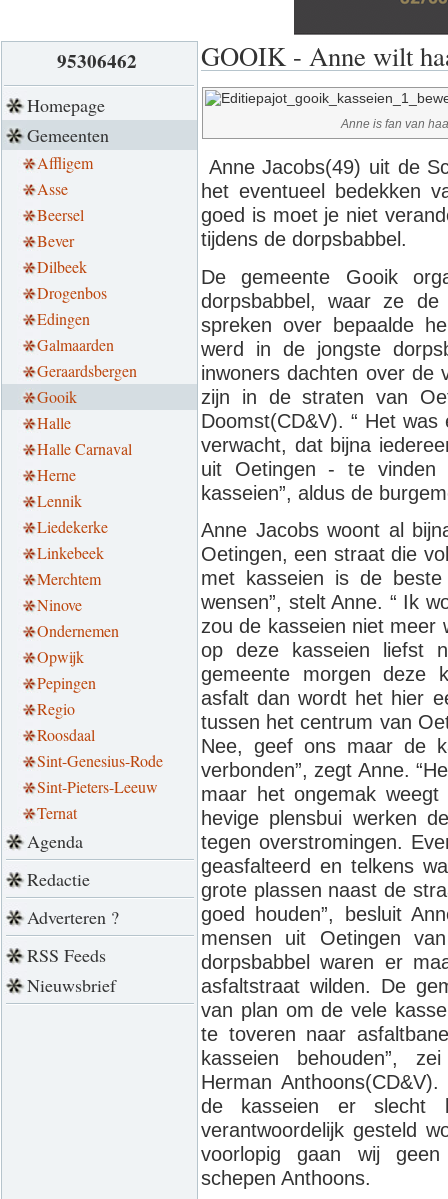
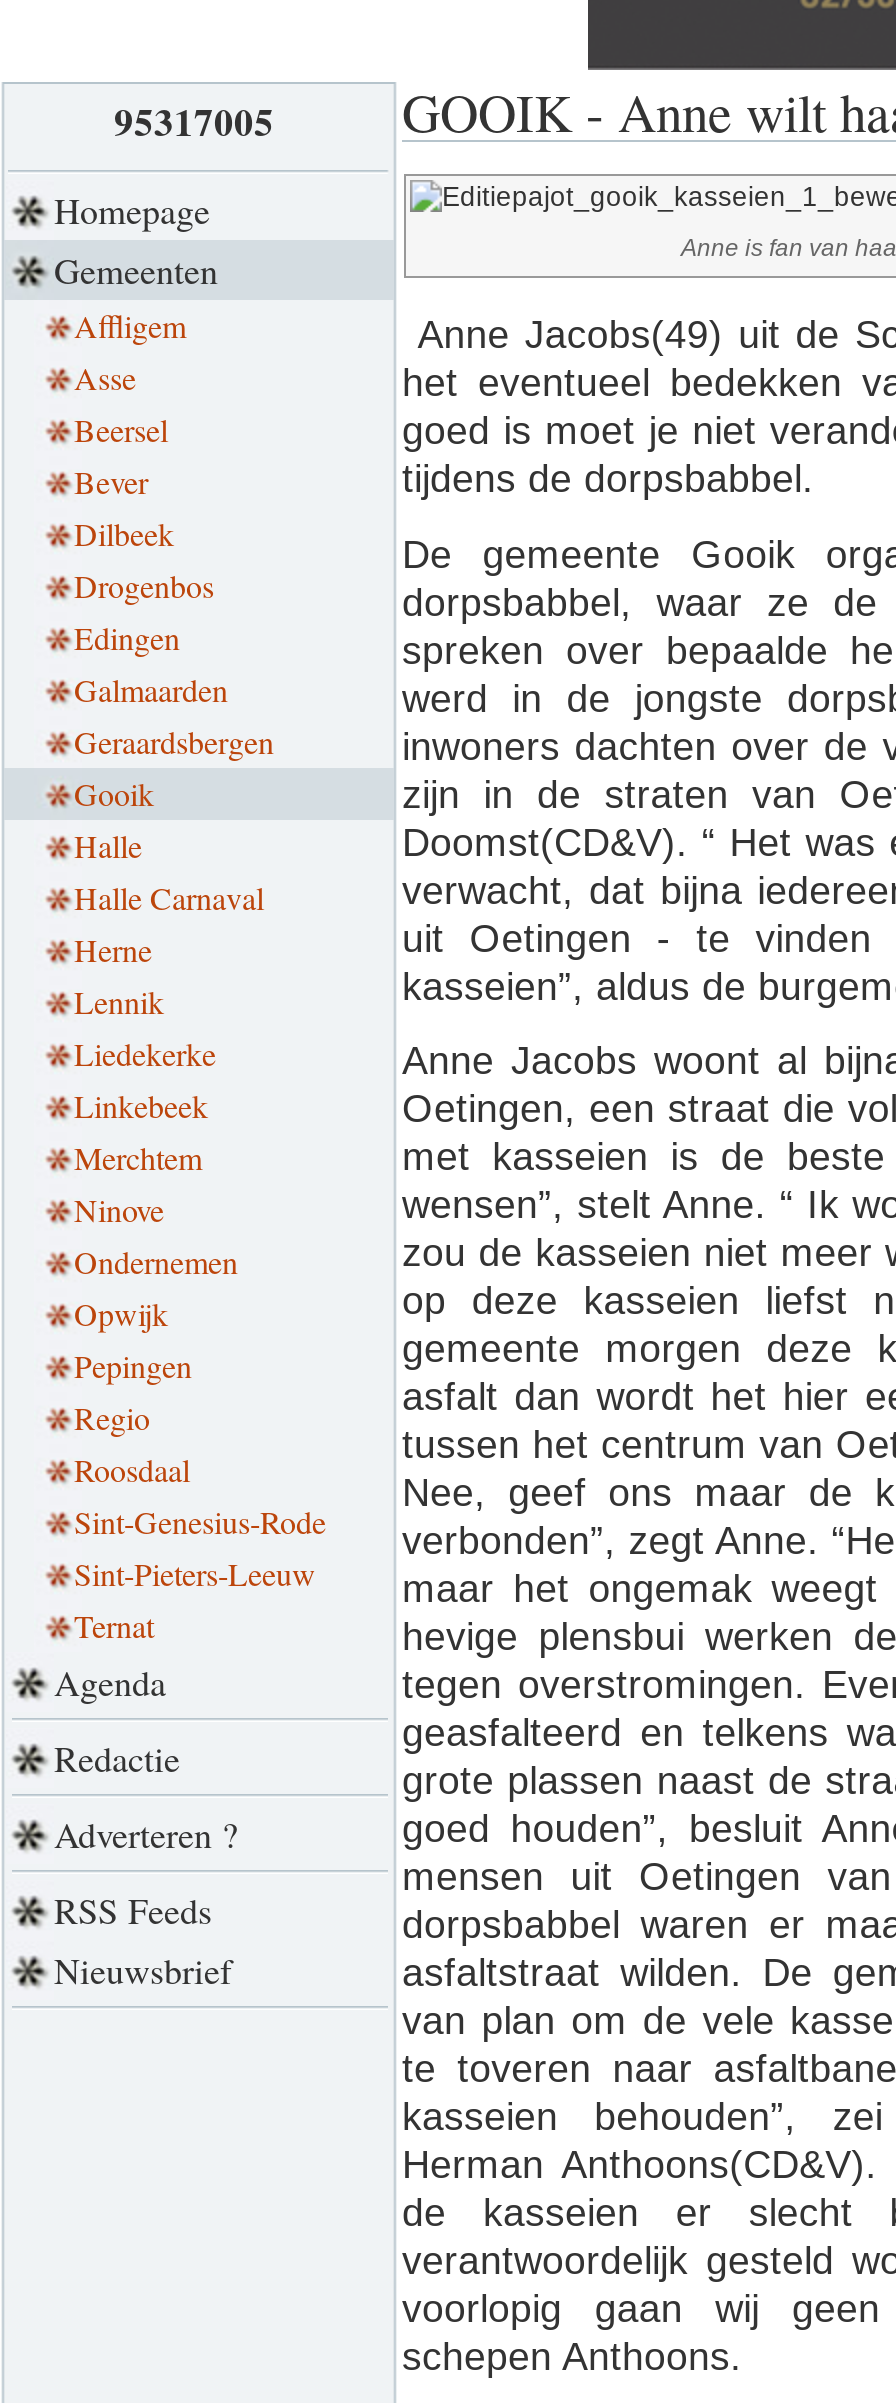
- 95306462
+ 95317005
